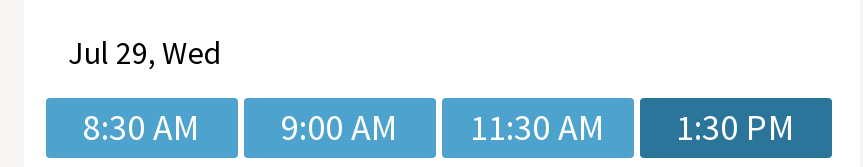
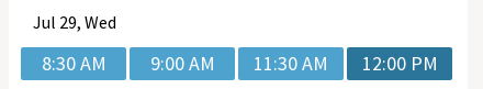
- 8:30 AM 9:00 AM 11:30 AM 1:30 PM
+ 8:30 AM 9:00 AM 11:30 AM 12:00 PM
